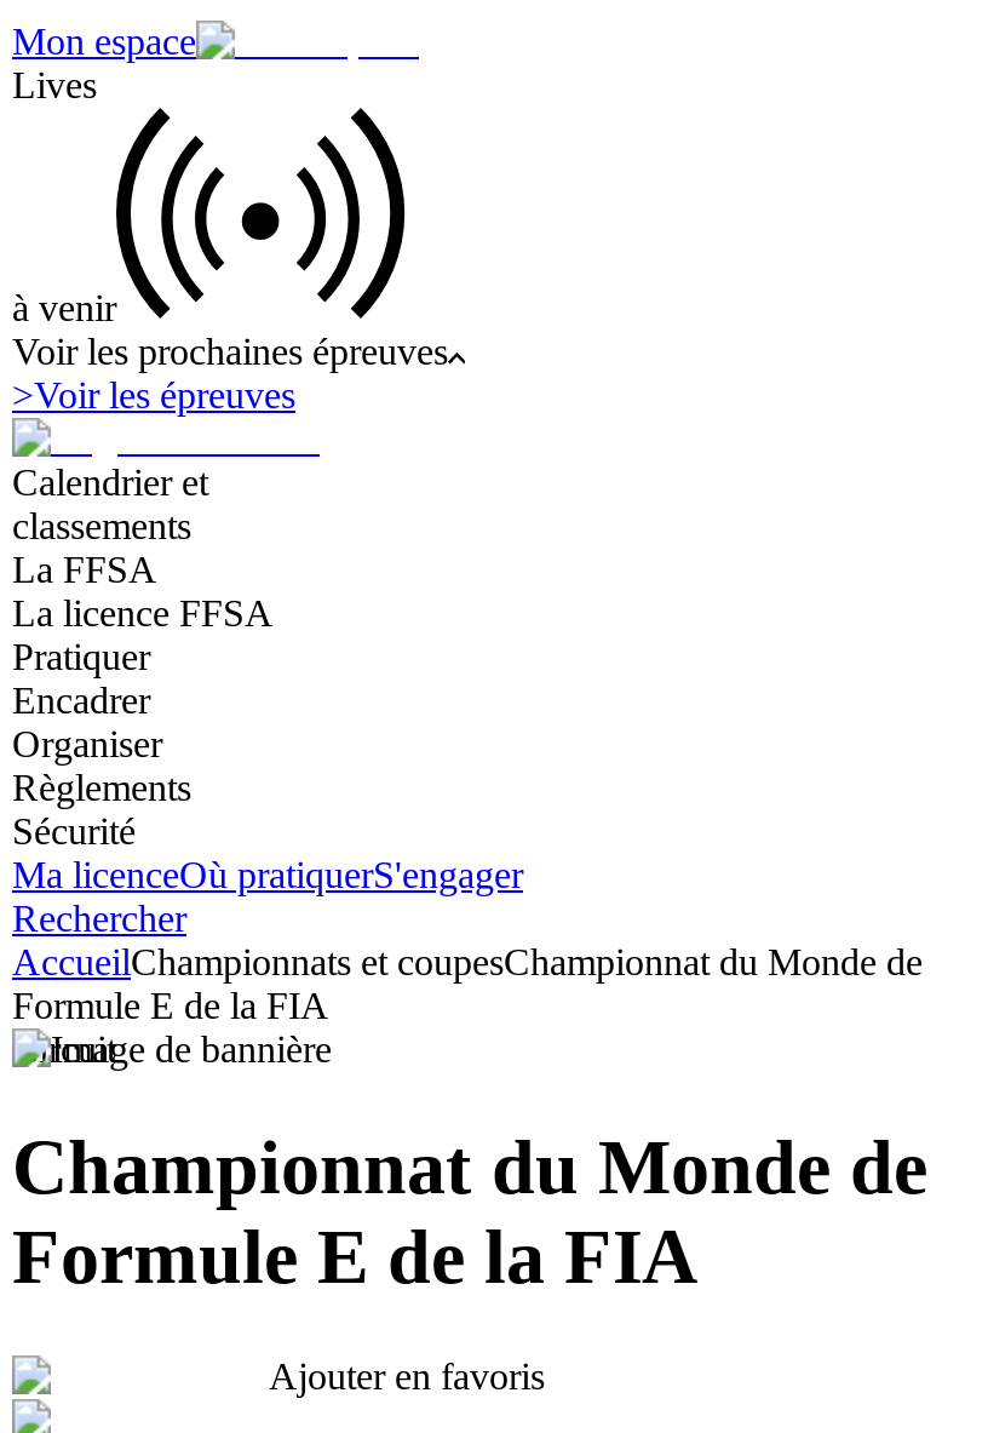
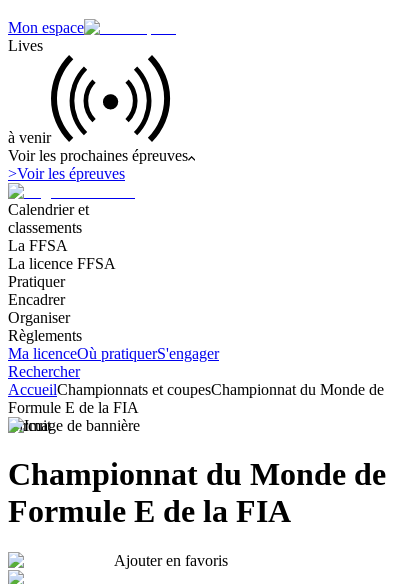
- Sécurité
